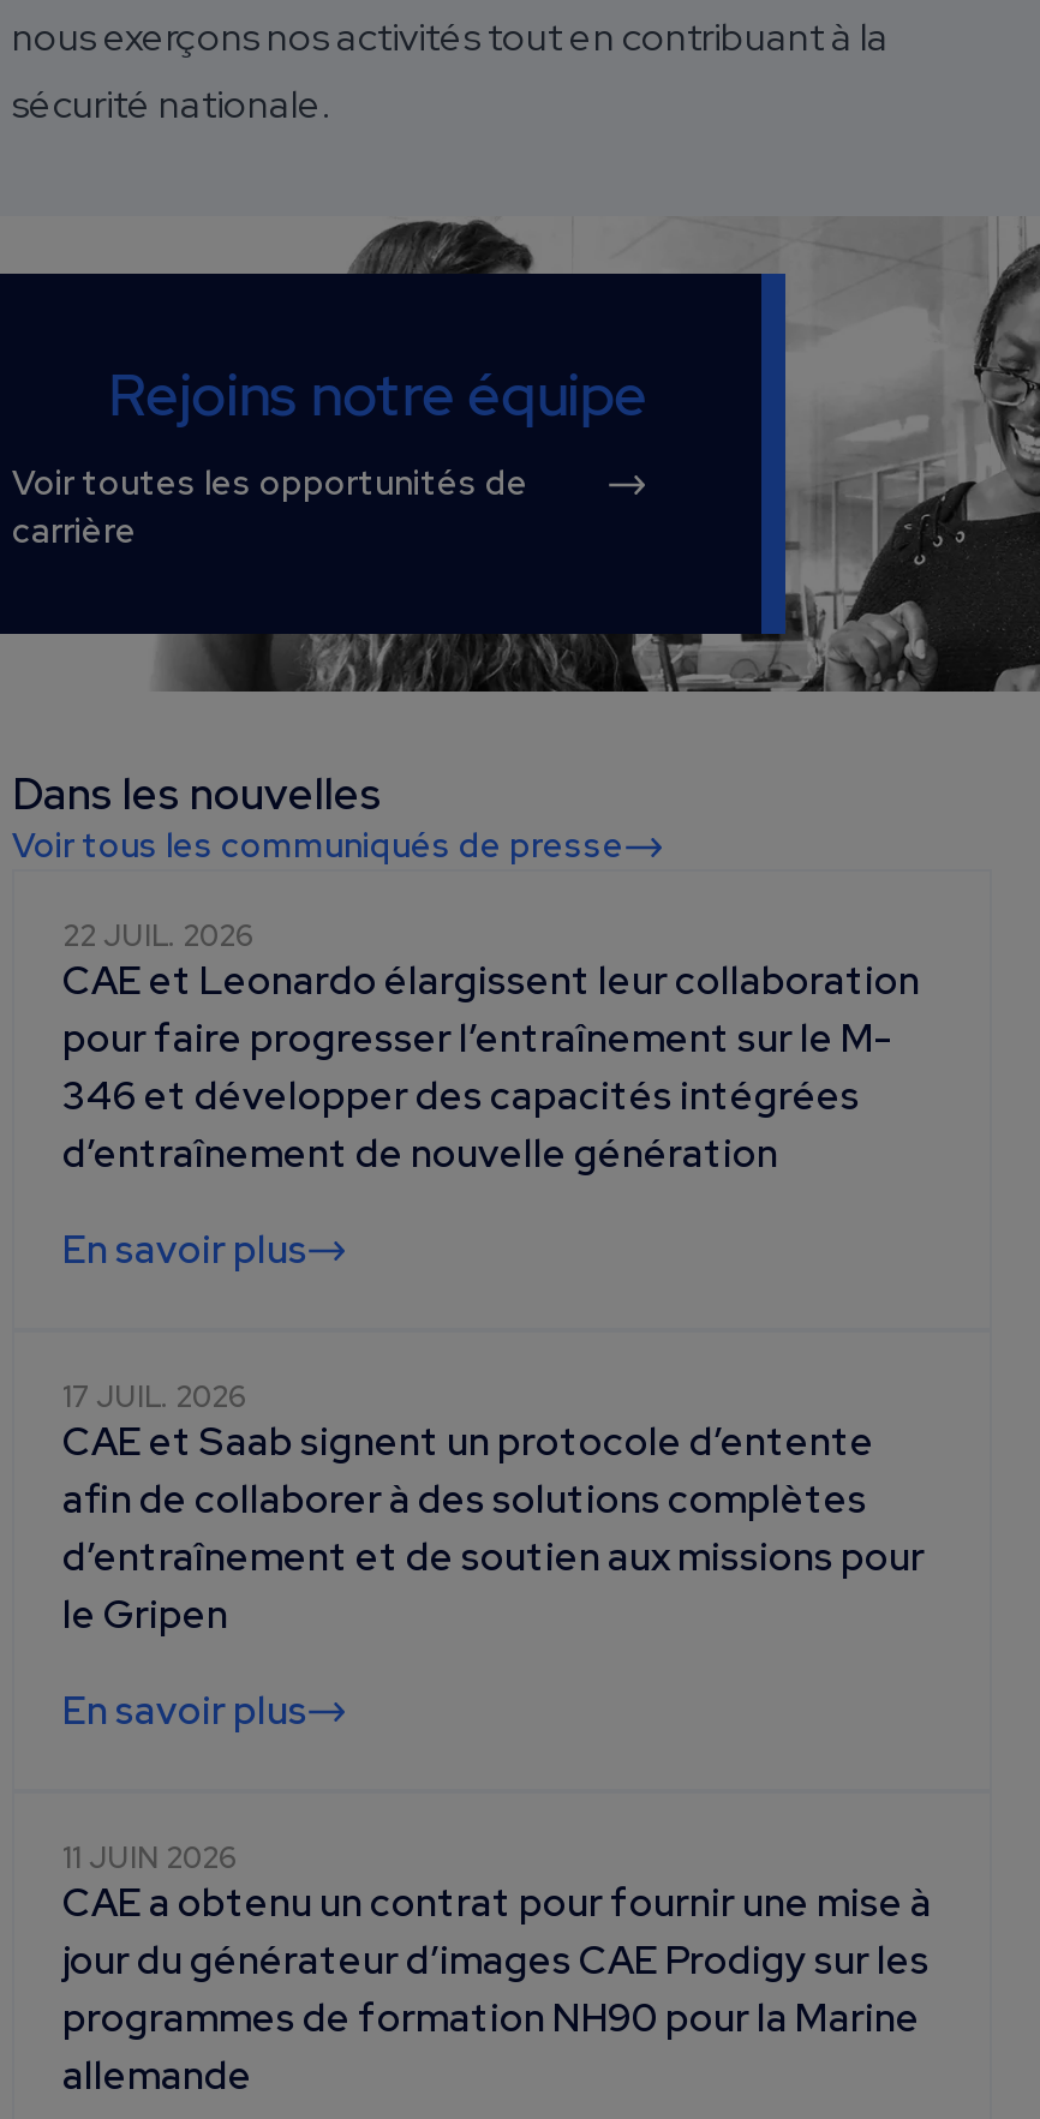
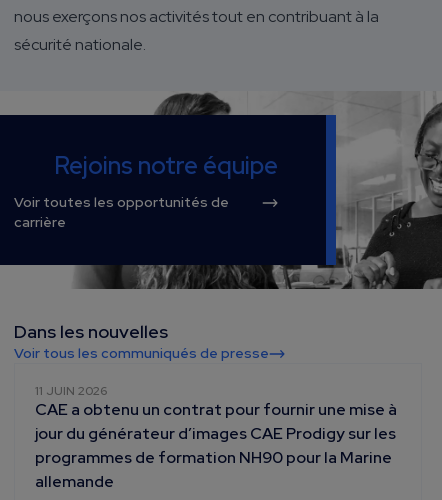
- 22 JUIL. 2026
- CAE et Leonardo élargissent leur collaboration
- pour faire progresser l’entraînement sur le M-
- 346 et développer des capacités intégrées
- d’entraînement de nouvelle génération
- En savoir plus
- 17 JUIL. 2026
- CAE et Saab signent un protocole d’entente
- afin de collaborer à des solutions complètes
- d’entraînement et de soutien aux missions pour
- le Gripen
- En savoir plus
